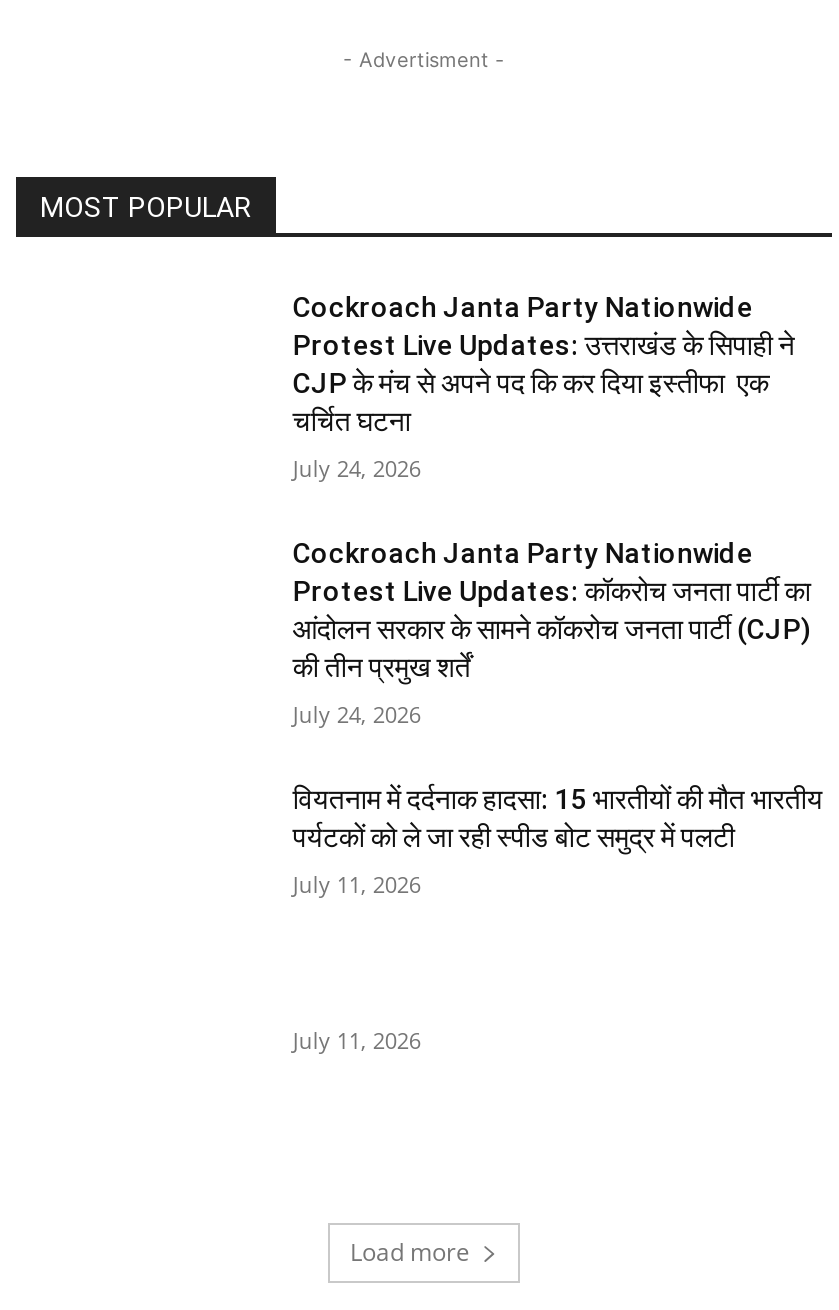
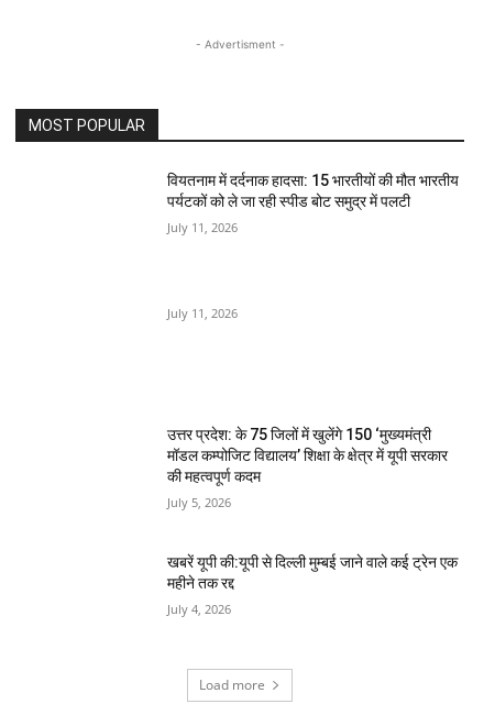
- Cockroach Janta Party Nationwide
- Protest Live Updates: उत्तराखंड के सिपाही ने
- CJP के मंच से अपने पद कि कर दिया इस्तीफा एक
- चर्चित घटना
- July 24, 2026
- Cockroach Janta Party Nationwide
- Protest Live Updates: कॉकरोच जनता पार्टी का
- आंदोलन सरकार के सामने कॉकरोच जनता पार्टी (CJP)
- की तीन प्रमुख शर्तें
- July 24, 2026

moved up: वियतनाम में दर्दनाक हादसा: 15 भारतीयों की मौत भारतीय | पर्यटकों को ले जा रही स्पीड बोट समुद्र में पलटी | July 11, 2026 | July 11, 2026

+ उत्तर प्रदेश: के 75 जिलों में खुलेंगे 150 ‘मुख्यमंत्री
+ मॉडल कम्पोजिट विद्यालय’ शिक्षा के क्षेत्र में यूपी सरकार
+ की महत्वपूर्ण कदम
+ July 5, 2026
+ खबरें यूपी की:यूपी से दिल्ली मुम्बई जाने वाले कई ट्रेन एक
+ महीने तक रद्द
+ July 4, 2026
